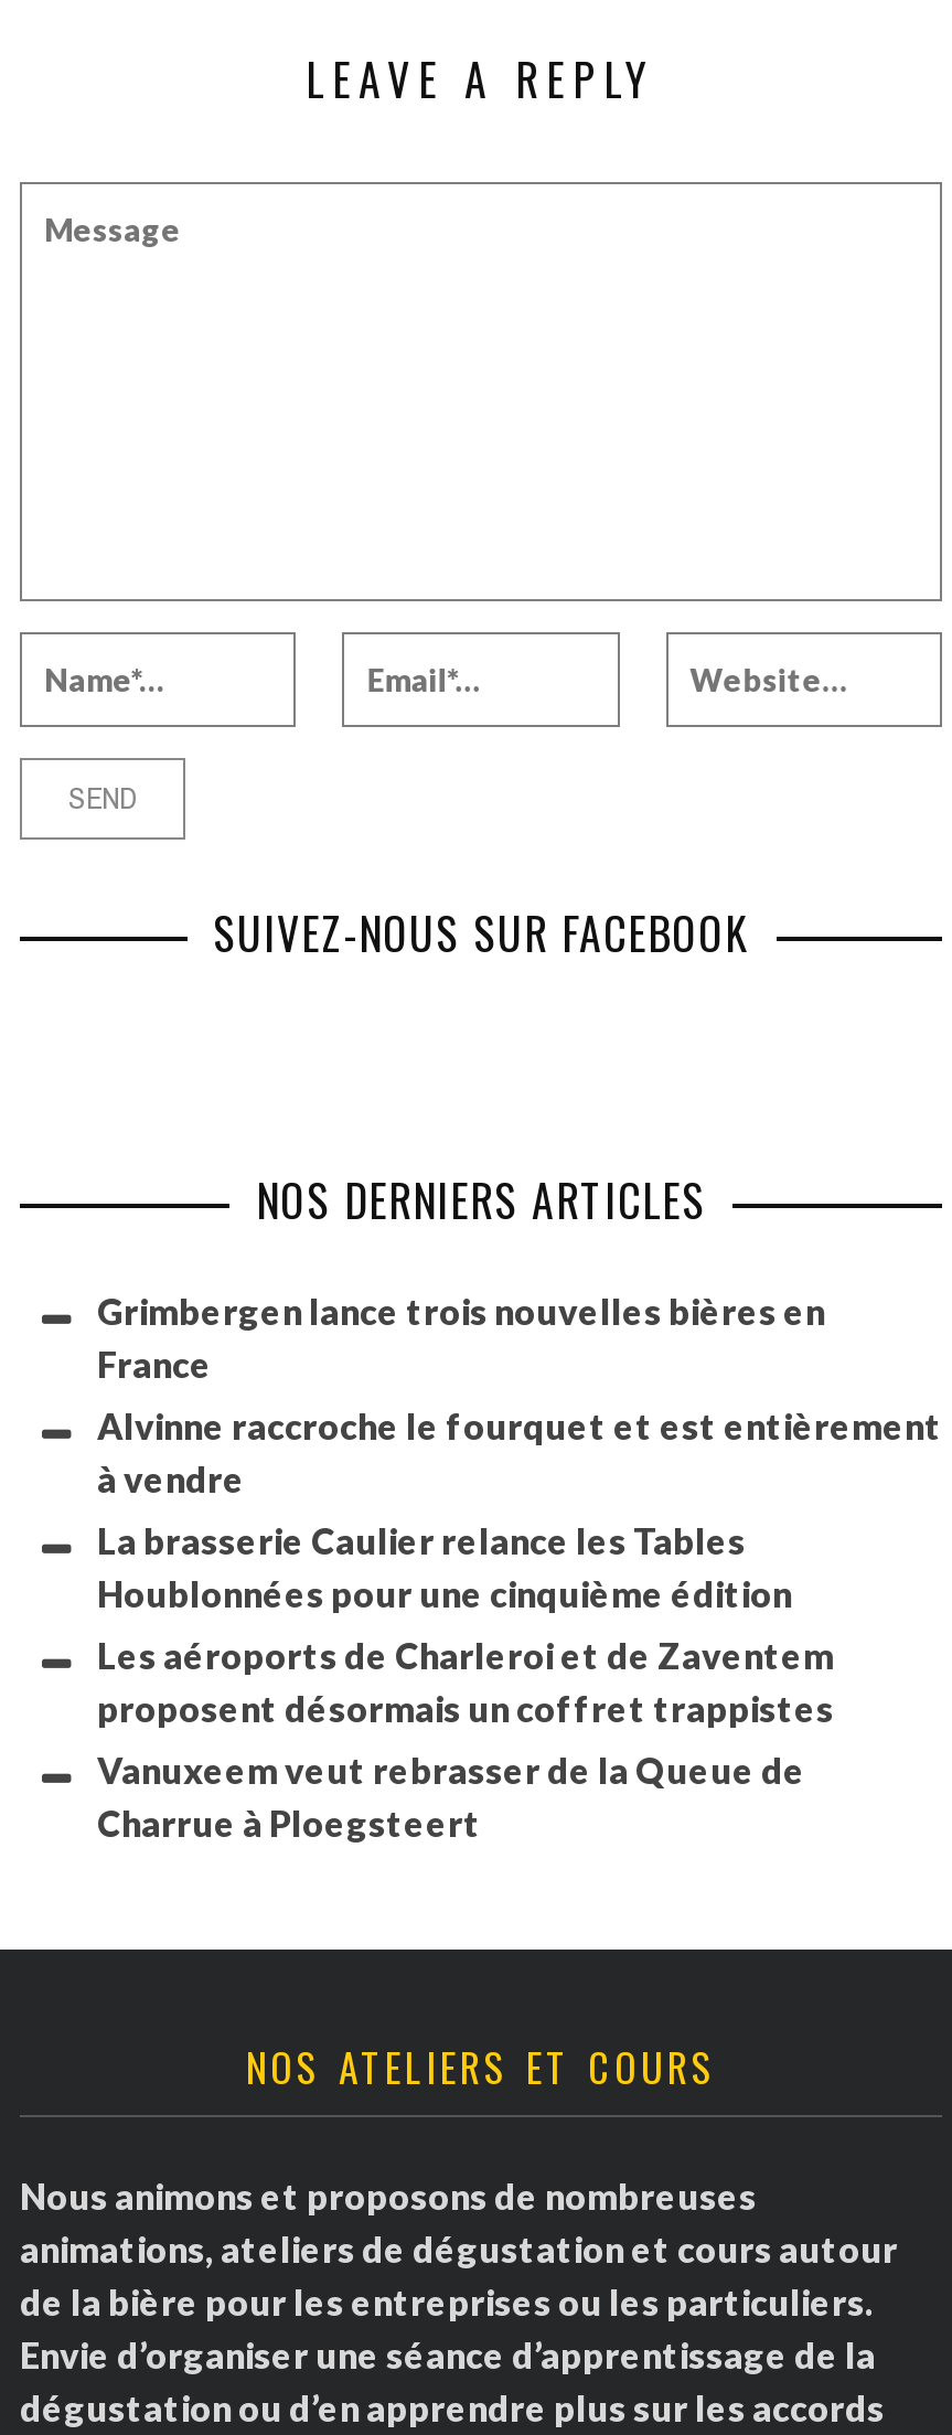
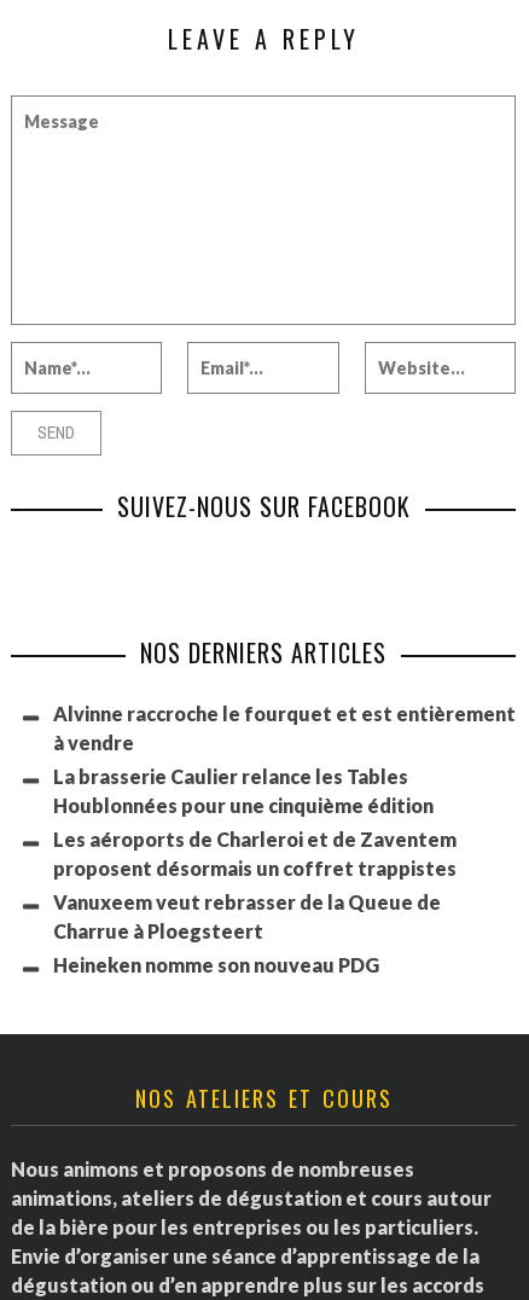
- Grimbergen lance trois nouvelles bières en
- France

moved up: Alvinne raccroche le fourquet et est entièrement | à vendre | La brasserie Caulier relance les Tables | Houblonnées pour une cinquième édition | Les aéroports de Charleroi et de Zaventem | proposent désormais un coffret trappistes | Vanuxeem veut rebrasser de la Queue de | Charrue à Ploegsteert

+ Heineken nomme son nouveau PDG
